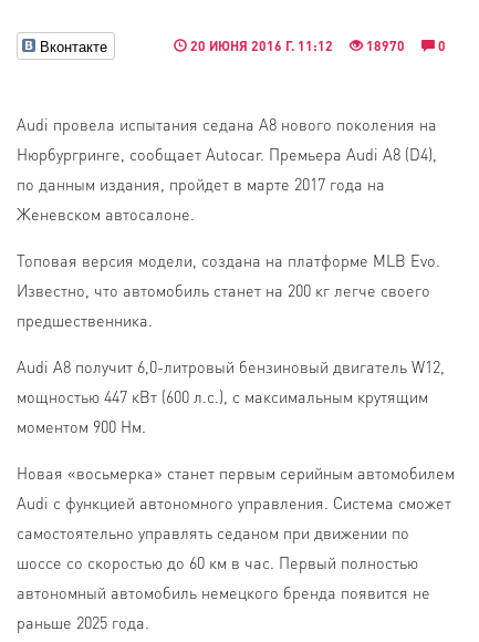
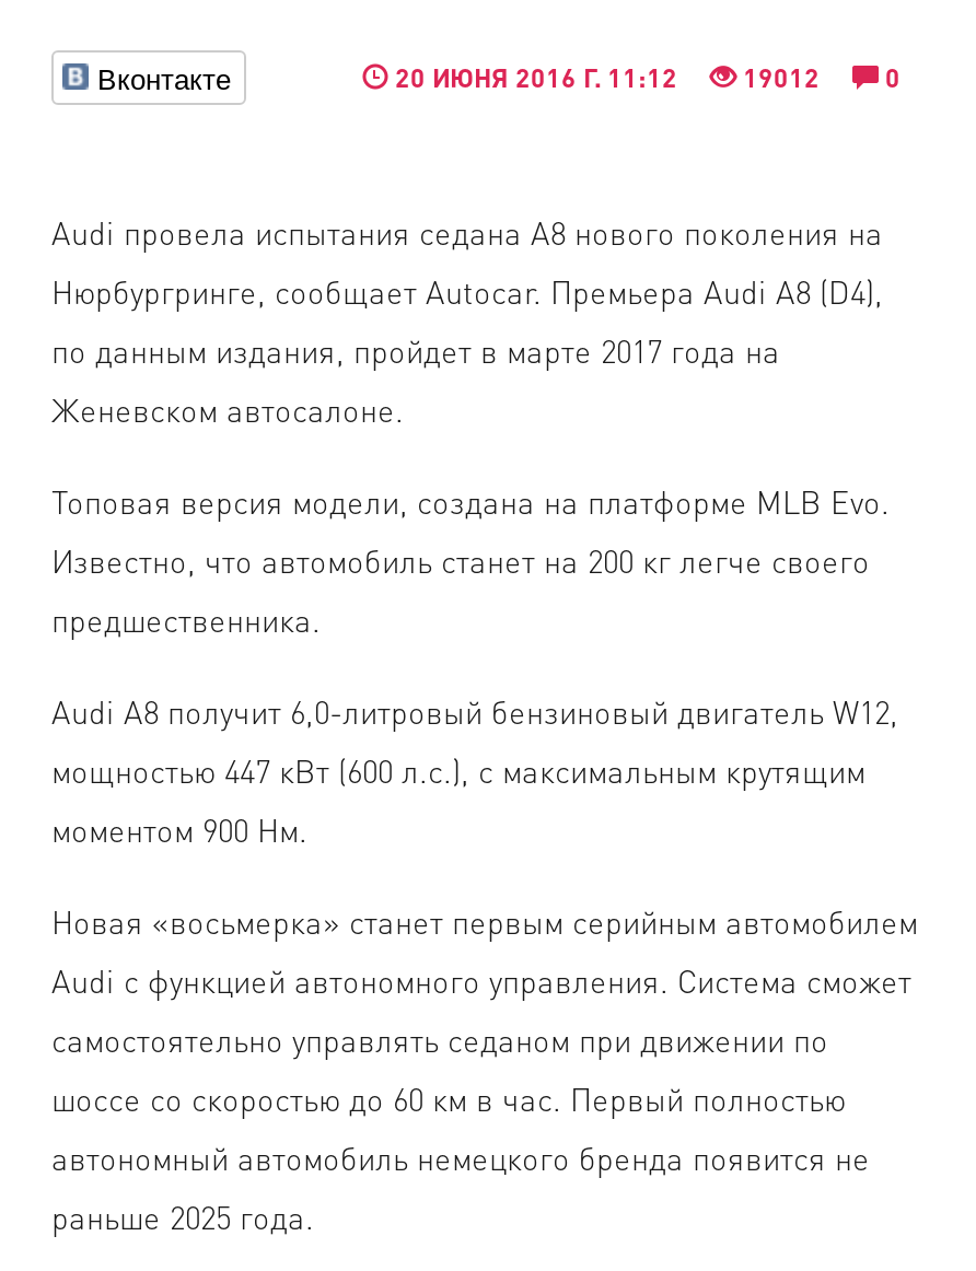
- 20 ИЮНЯ 2016 Г. 11:12 18970 0
+ 20 ИЮНЯ 2016 Г. 11:12 19012 0
